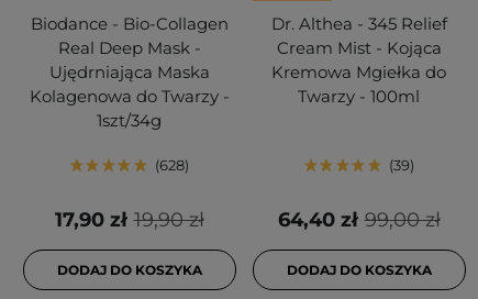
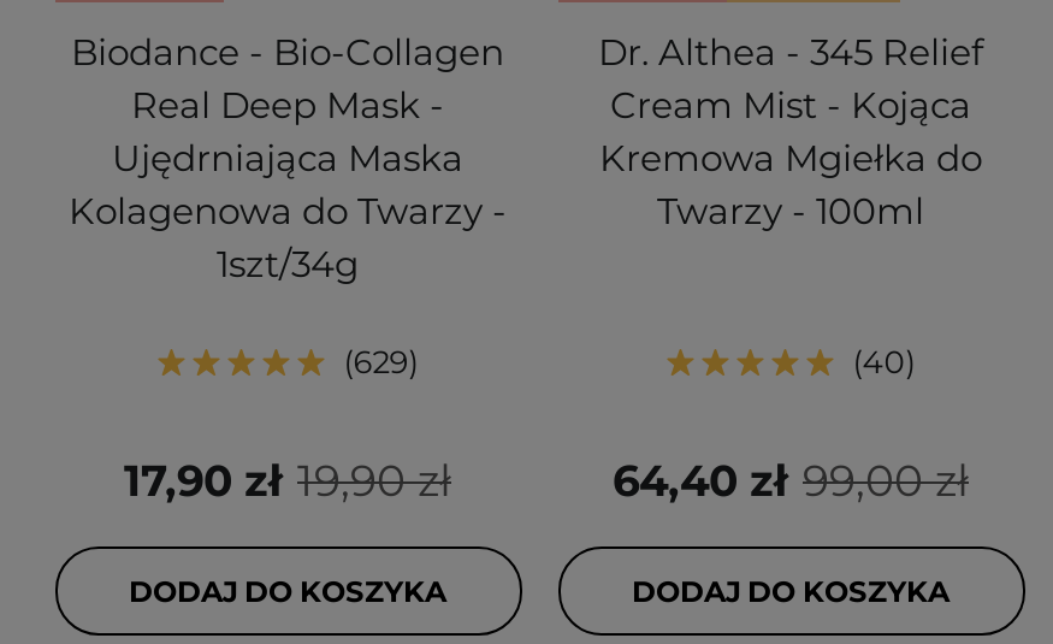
- 628
+ 629

- 39
+ 40
